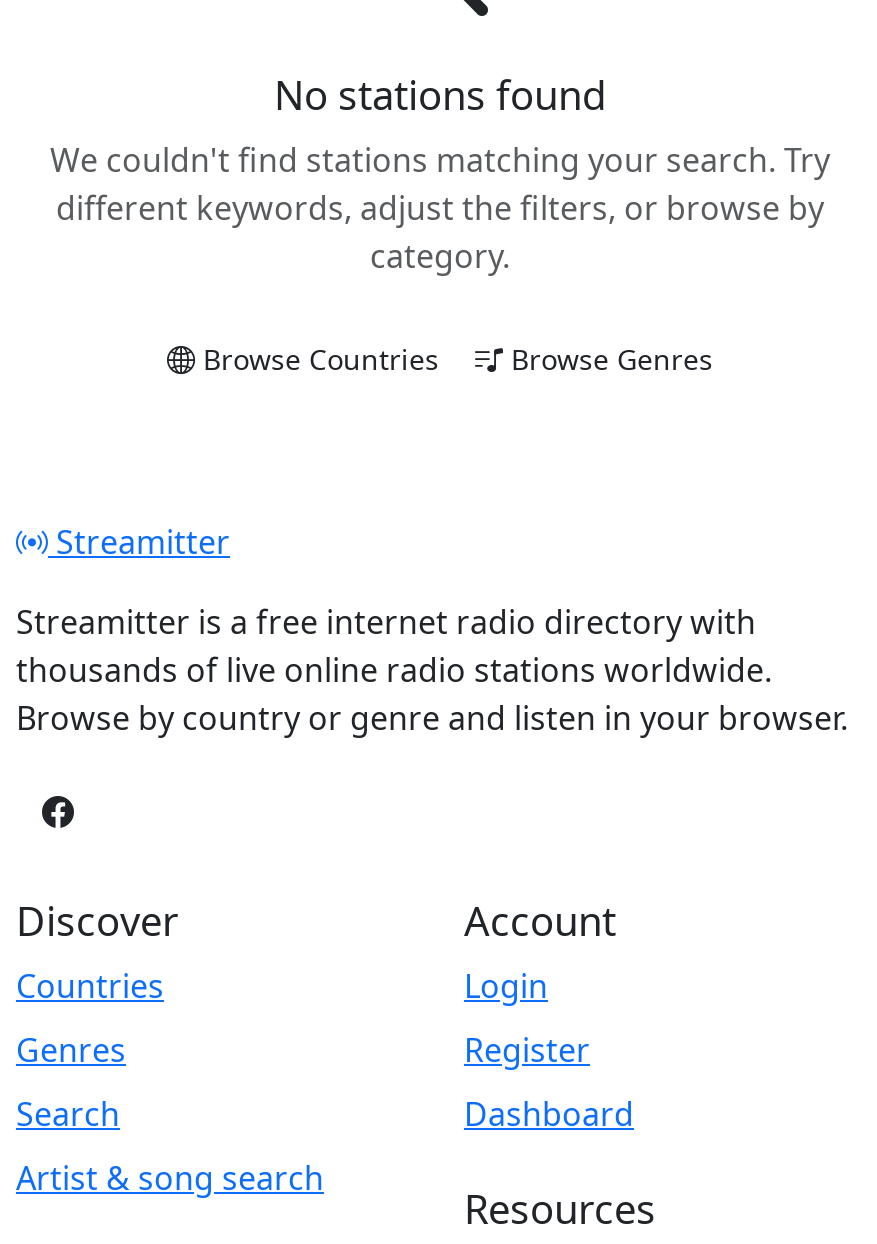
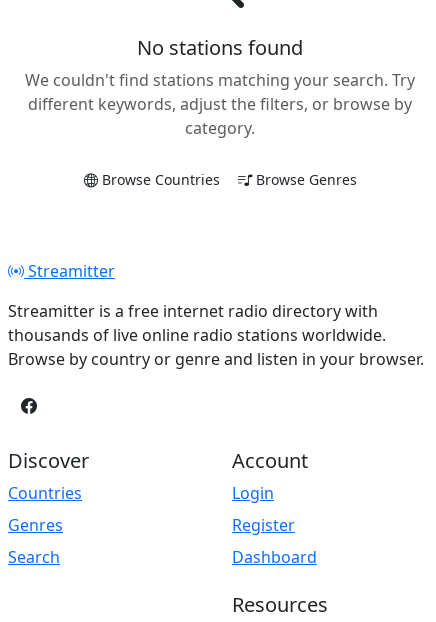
- Artist & song search
